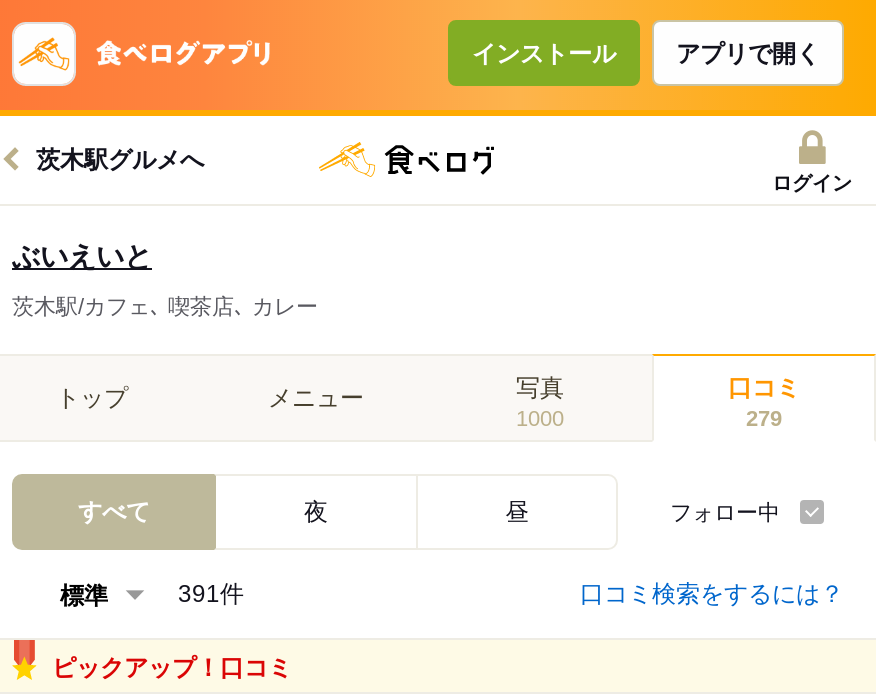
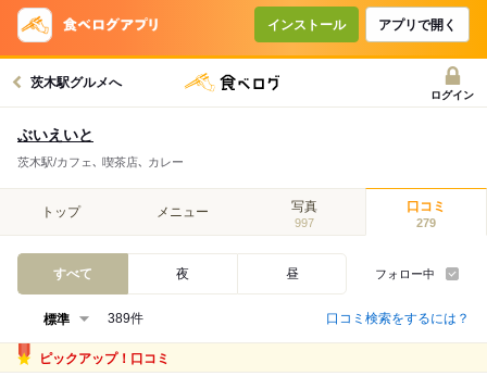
- 1000
+ 997

- 391件
+ 389件
